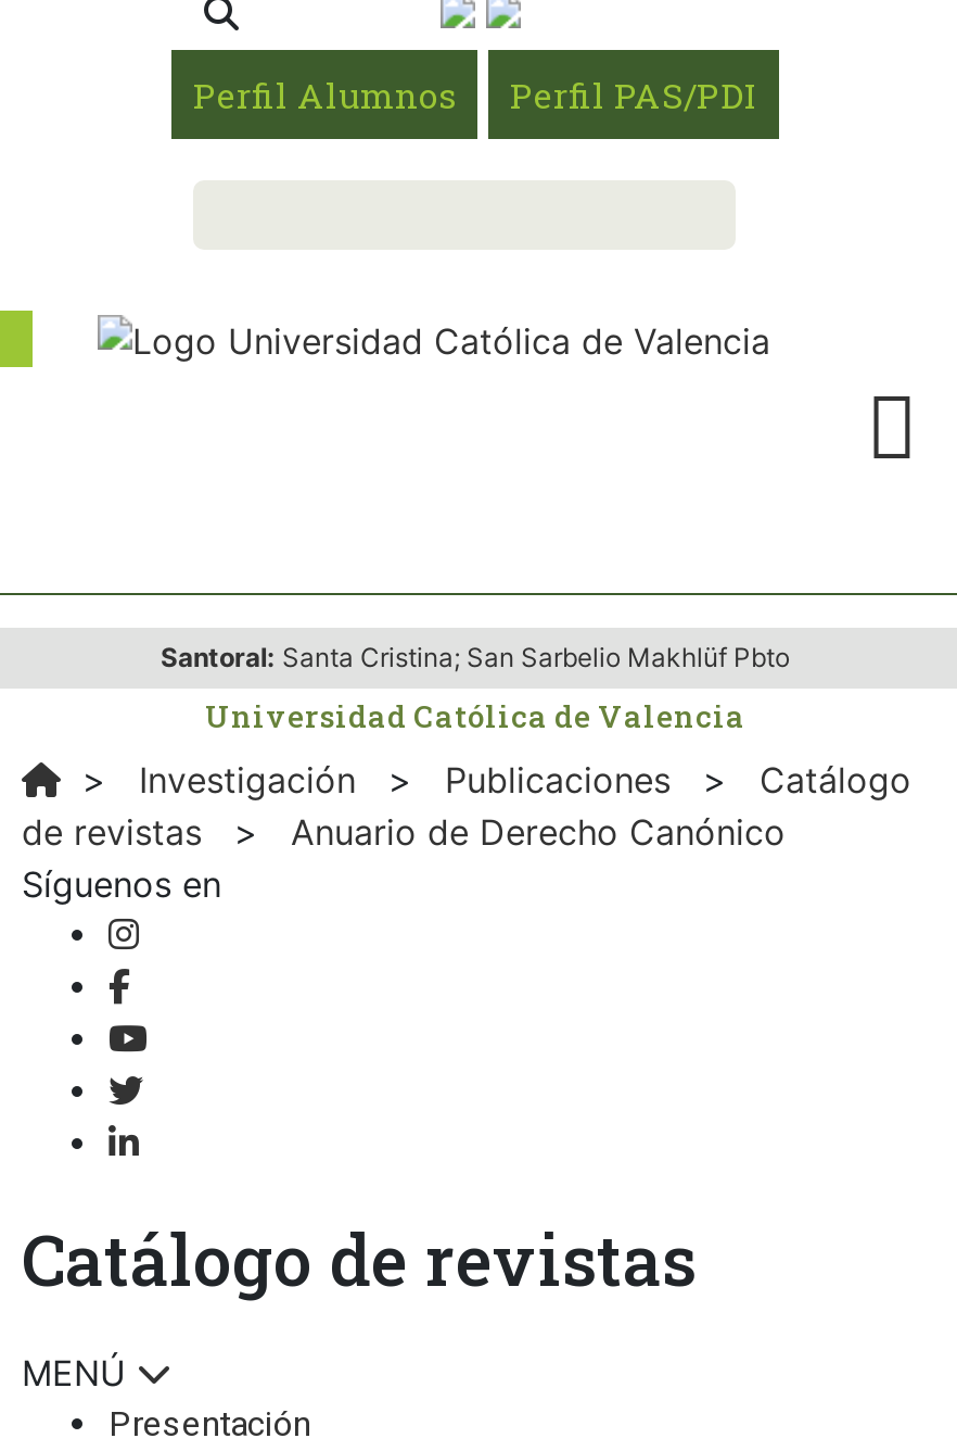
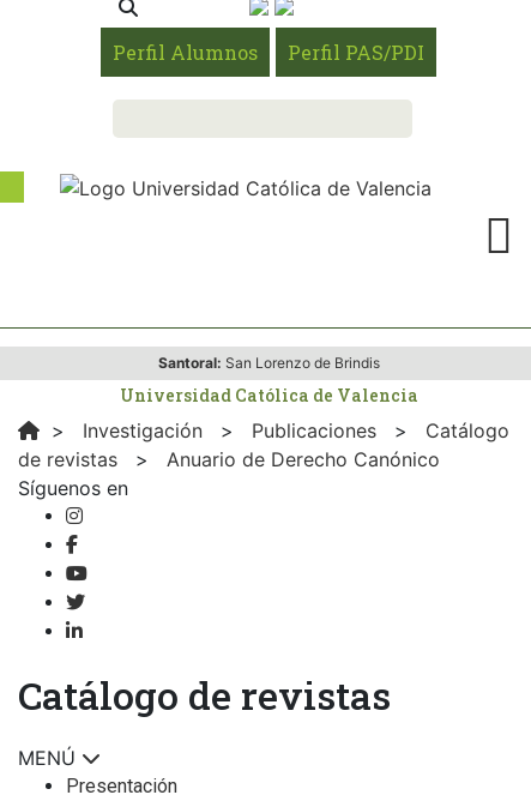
- Santoral: Santa Cristina; San Sarbelio Makhlüf Pbto
+ Santoral: San Lorenzo de Brindis
